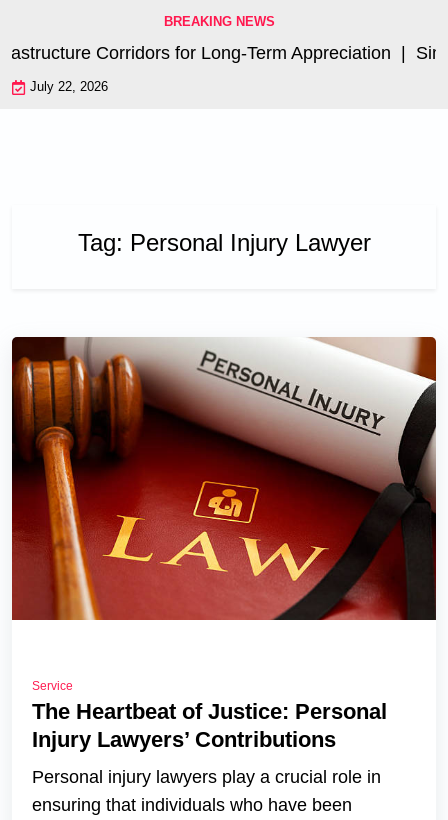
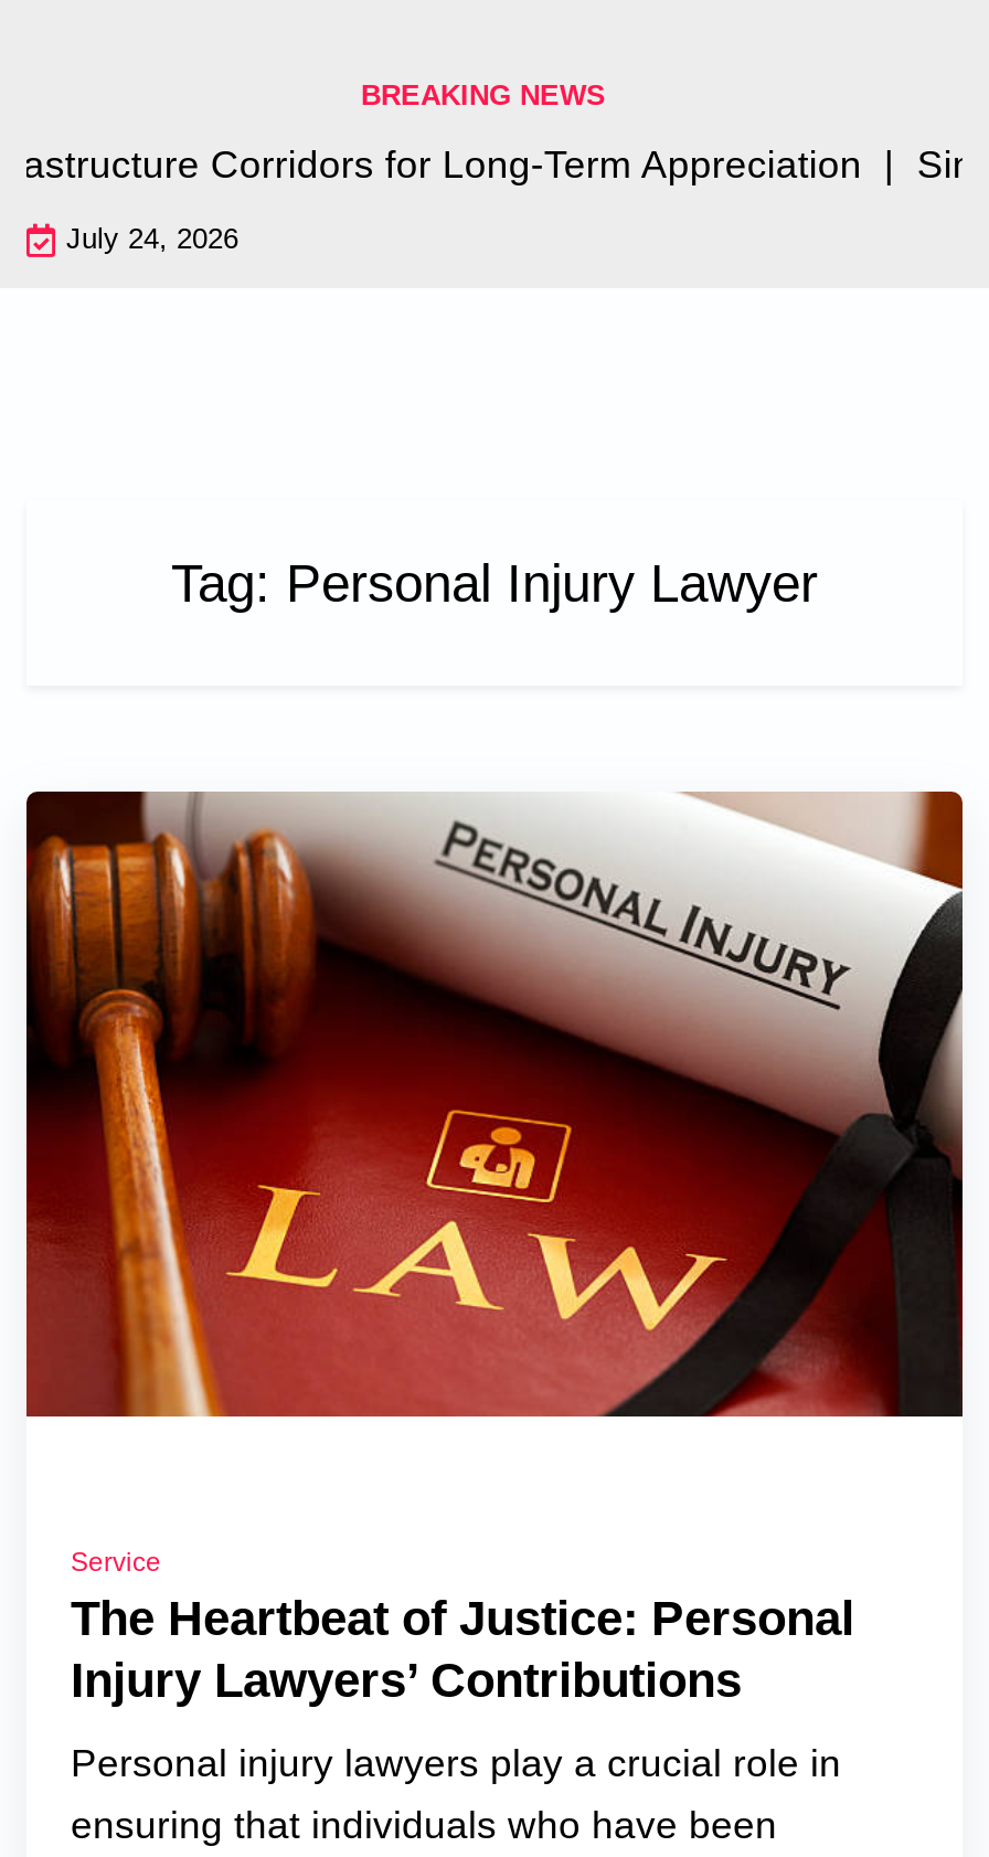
- July 22, 2026
+ July 24, 2026
